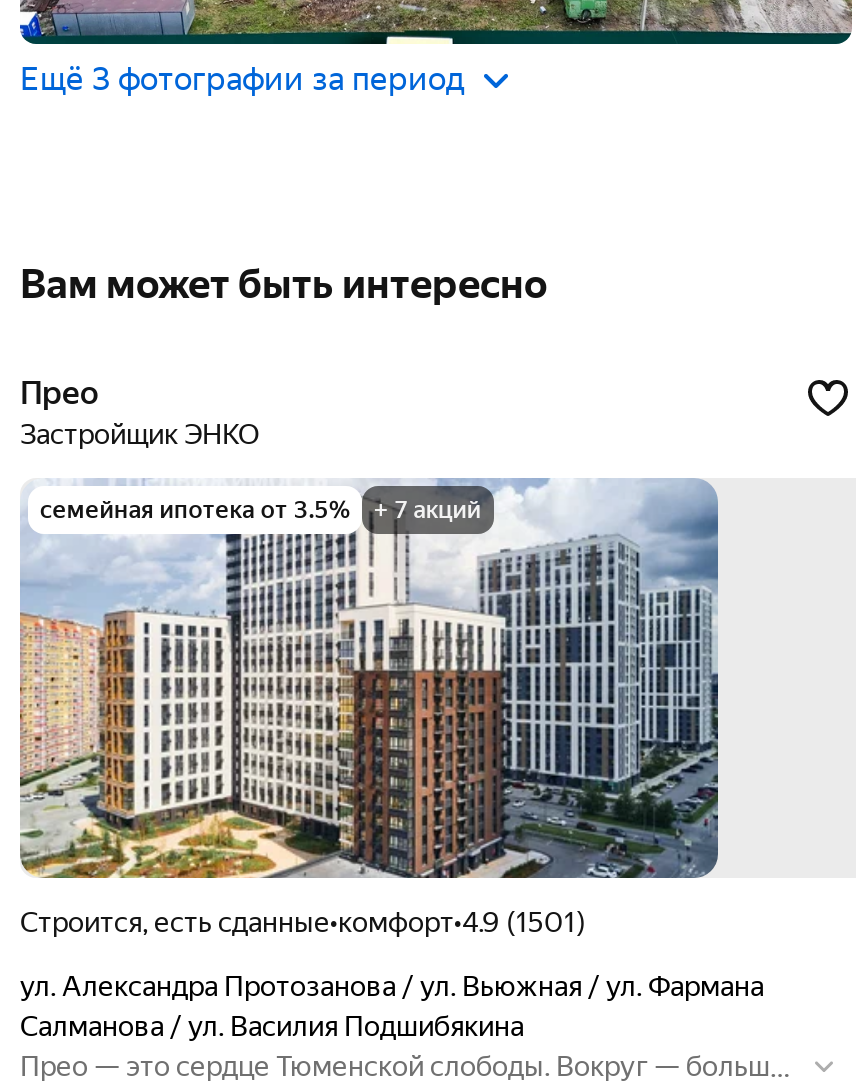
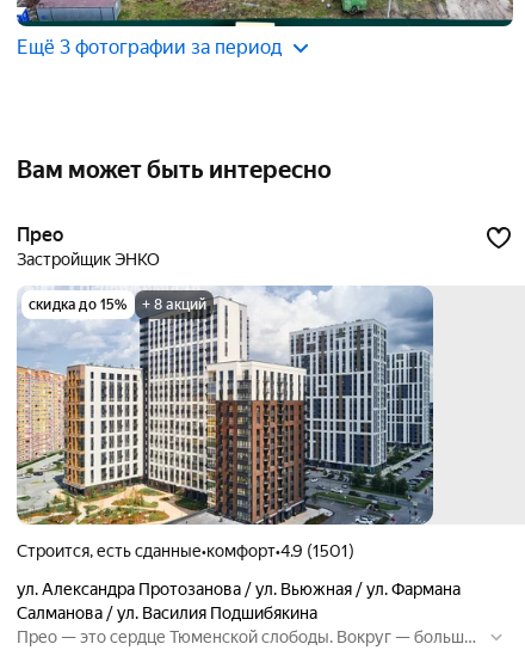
- семейная ипотека от 3.5%
- + 7 акций
+ скидка до 15%
+ + 8 акций
